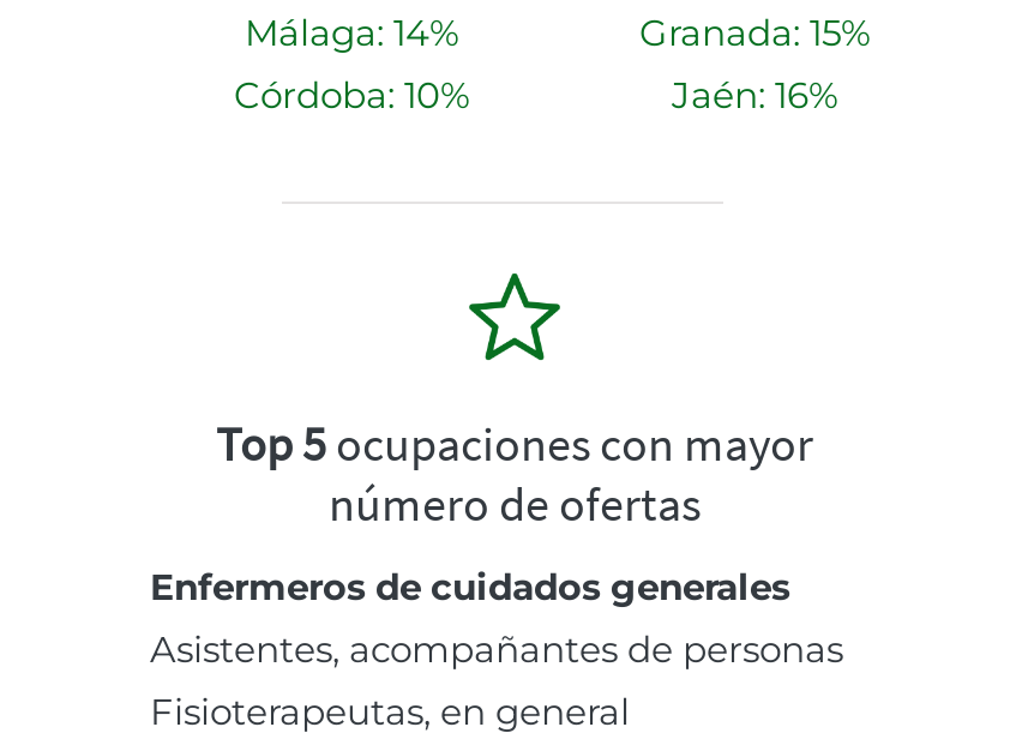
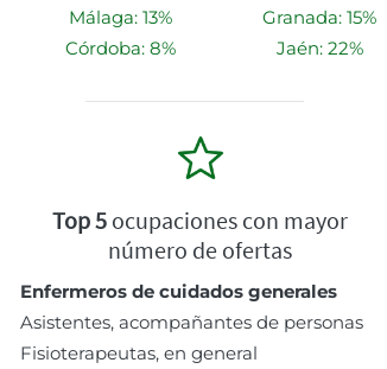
- Málaga: 14%
+ Málaga: 13%

- Córdoba: 10%
+ Córdoba: 8%

- Jaén: 16%
+ Jaén: 22%
